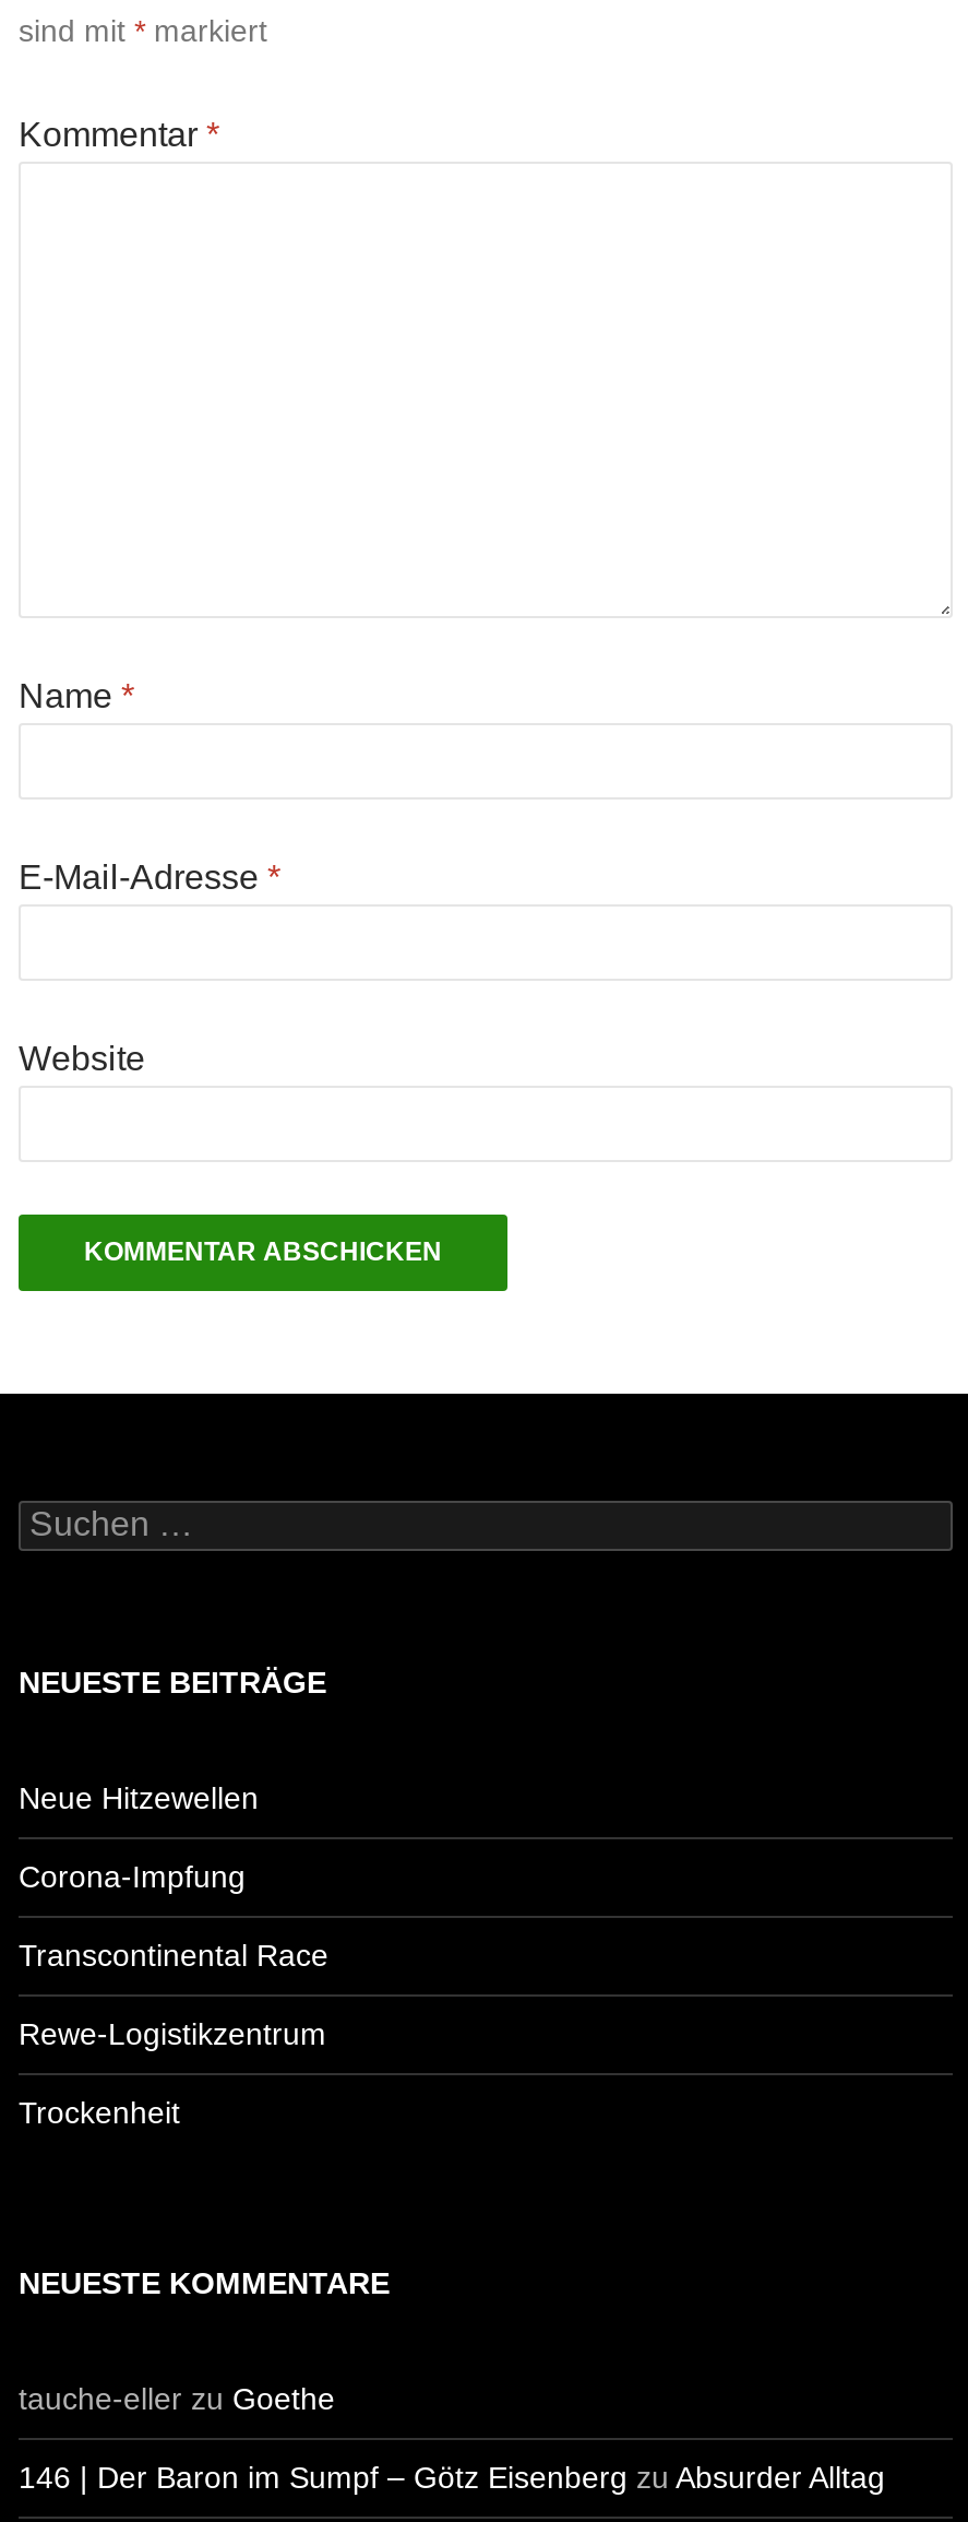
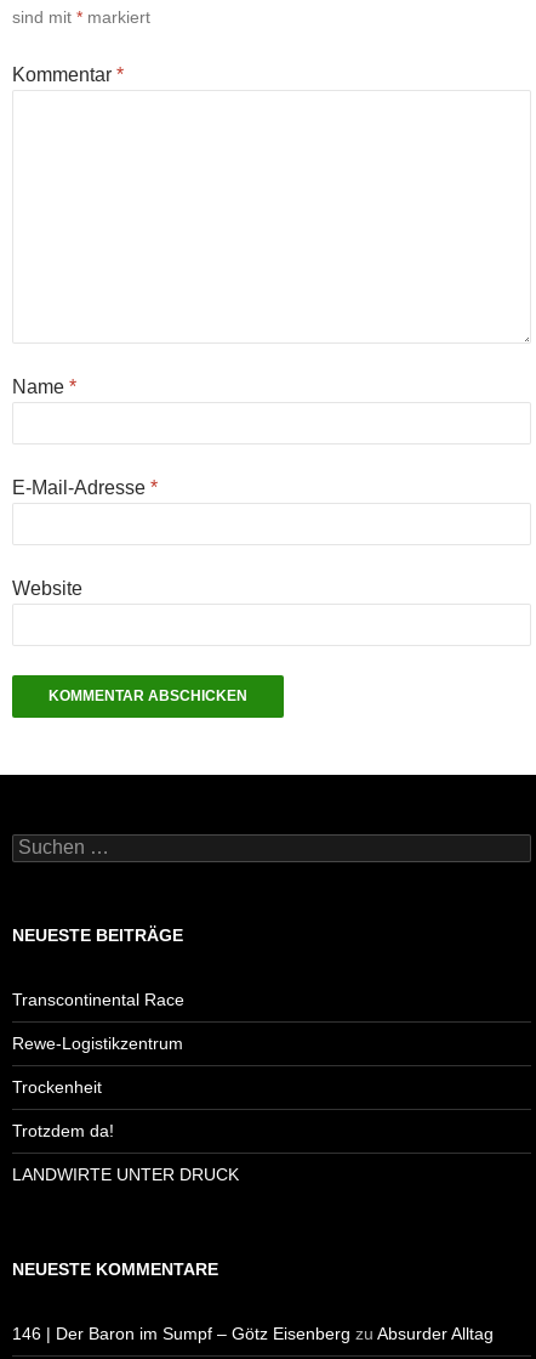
- Neue Hitzewellen
- Corona-Impfung

moved up: Transcontinental Race | Rewe-Logistikzentrum | Trockenheit

+ Trotzdem da!
+ LANDWIRTE UNTER DRUCK

- tauche-eller zu Goethe
